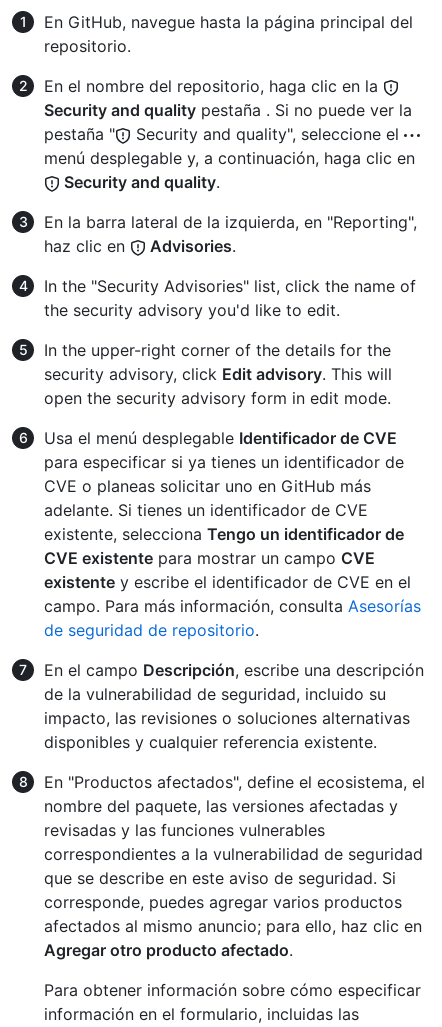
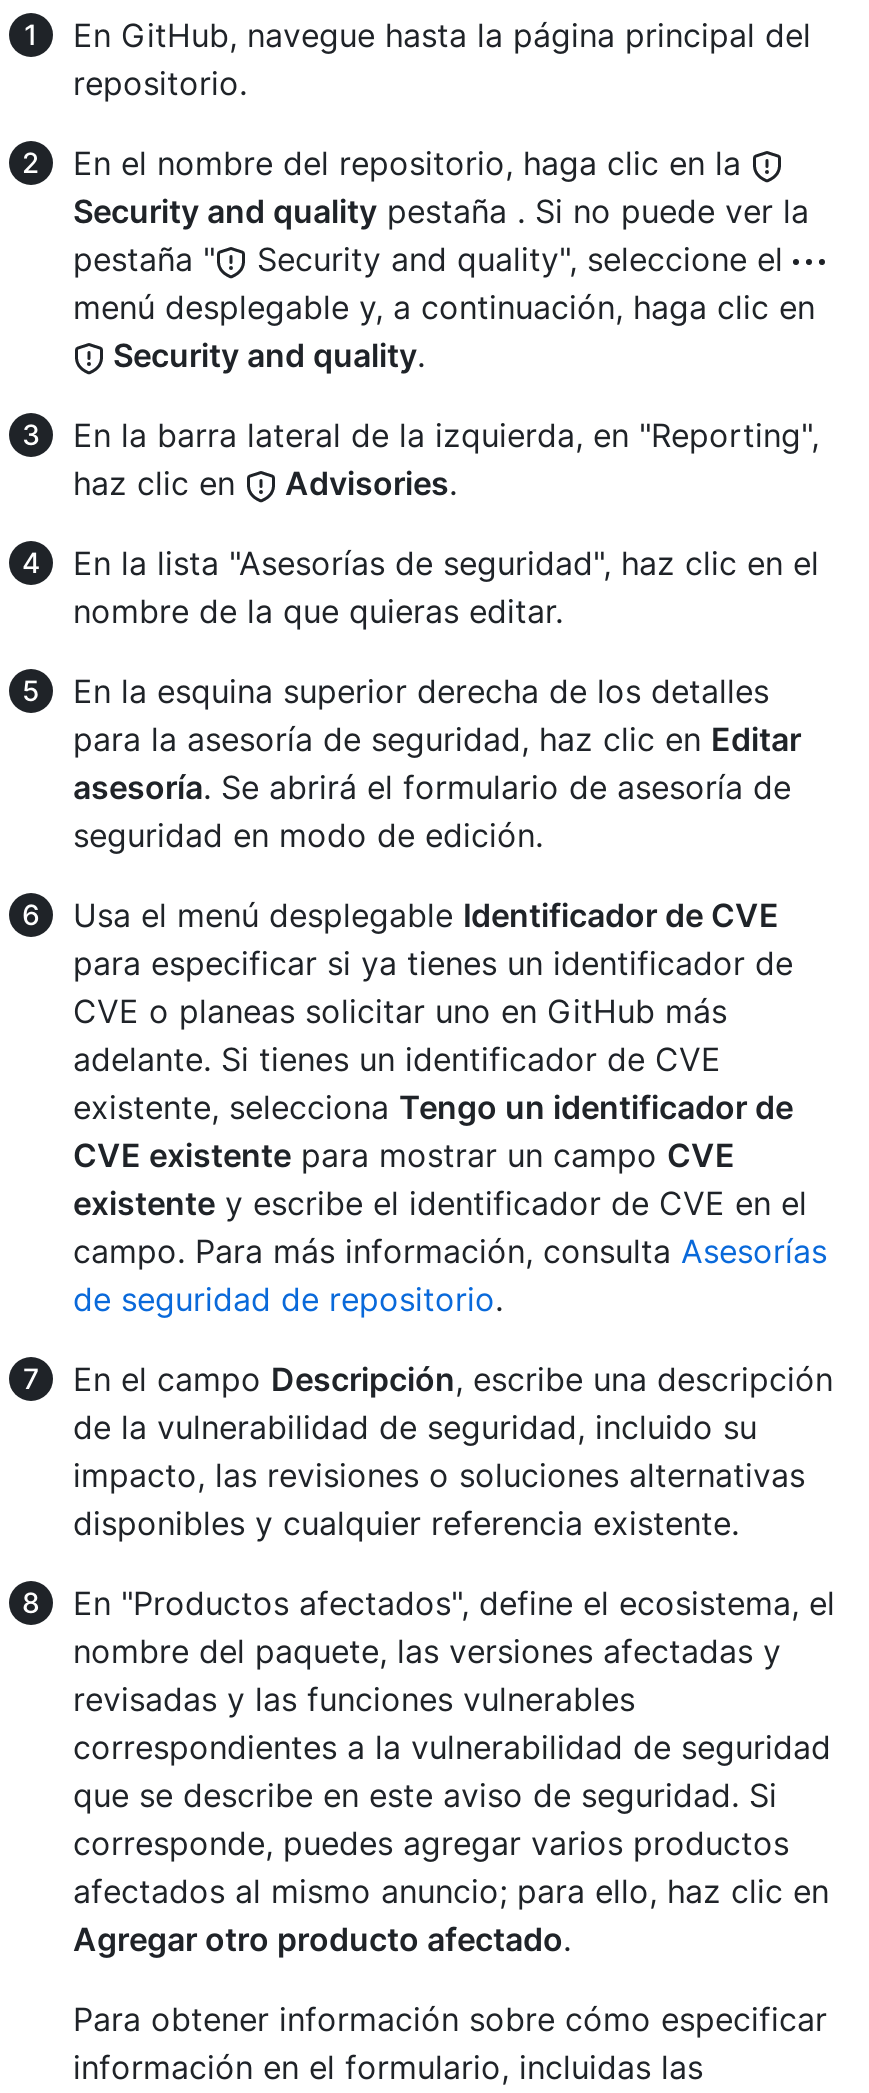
- In the "Security Advisories" list, click the name of
- the security advisory you'd like to edit.
+ En la lista "Asesorías de seguridad", haz clic en el
+ nombre de la que quieras editar.

- In the upper-right corner of the details for the
- security advisory, click Edit advisory. This will
- open the security advisory form in edit mode.
+ En la esquina superior derecha de los detalles
+ para la asesoría de seguridad, haz clic en Editar
+ asesoría. Se abrirá el formulario de asesoría de
+ seguridad en modo de edición.
